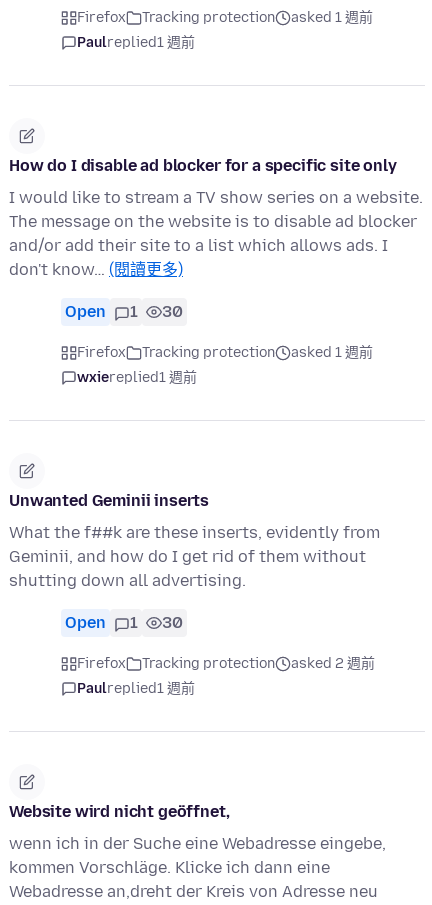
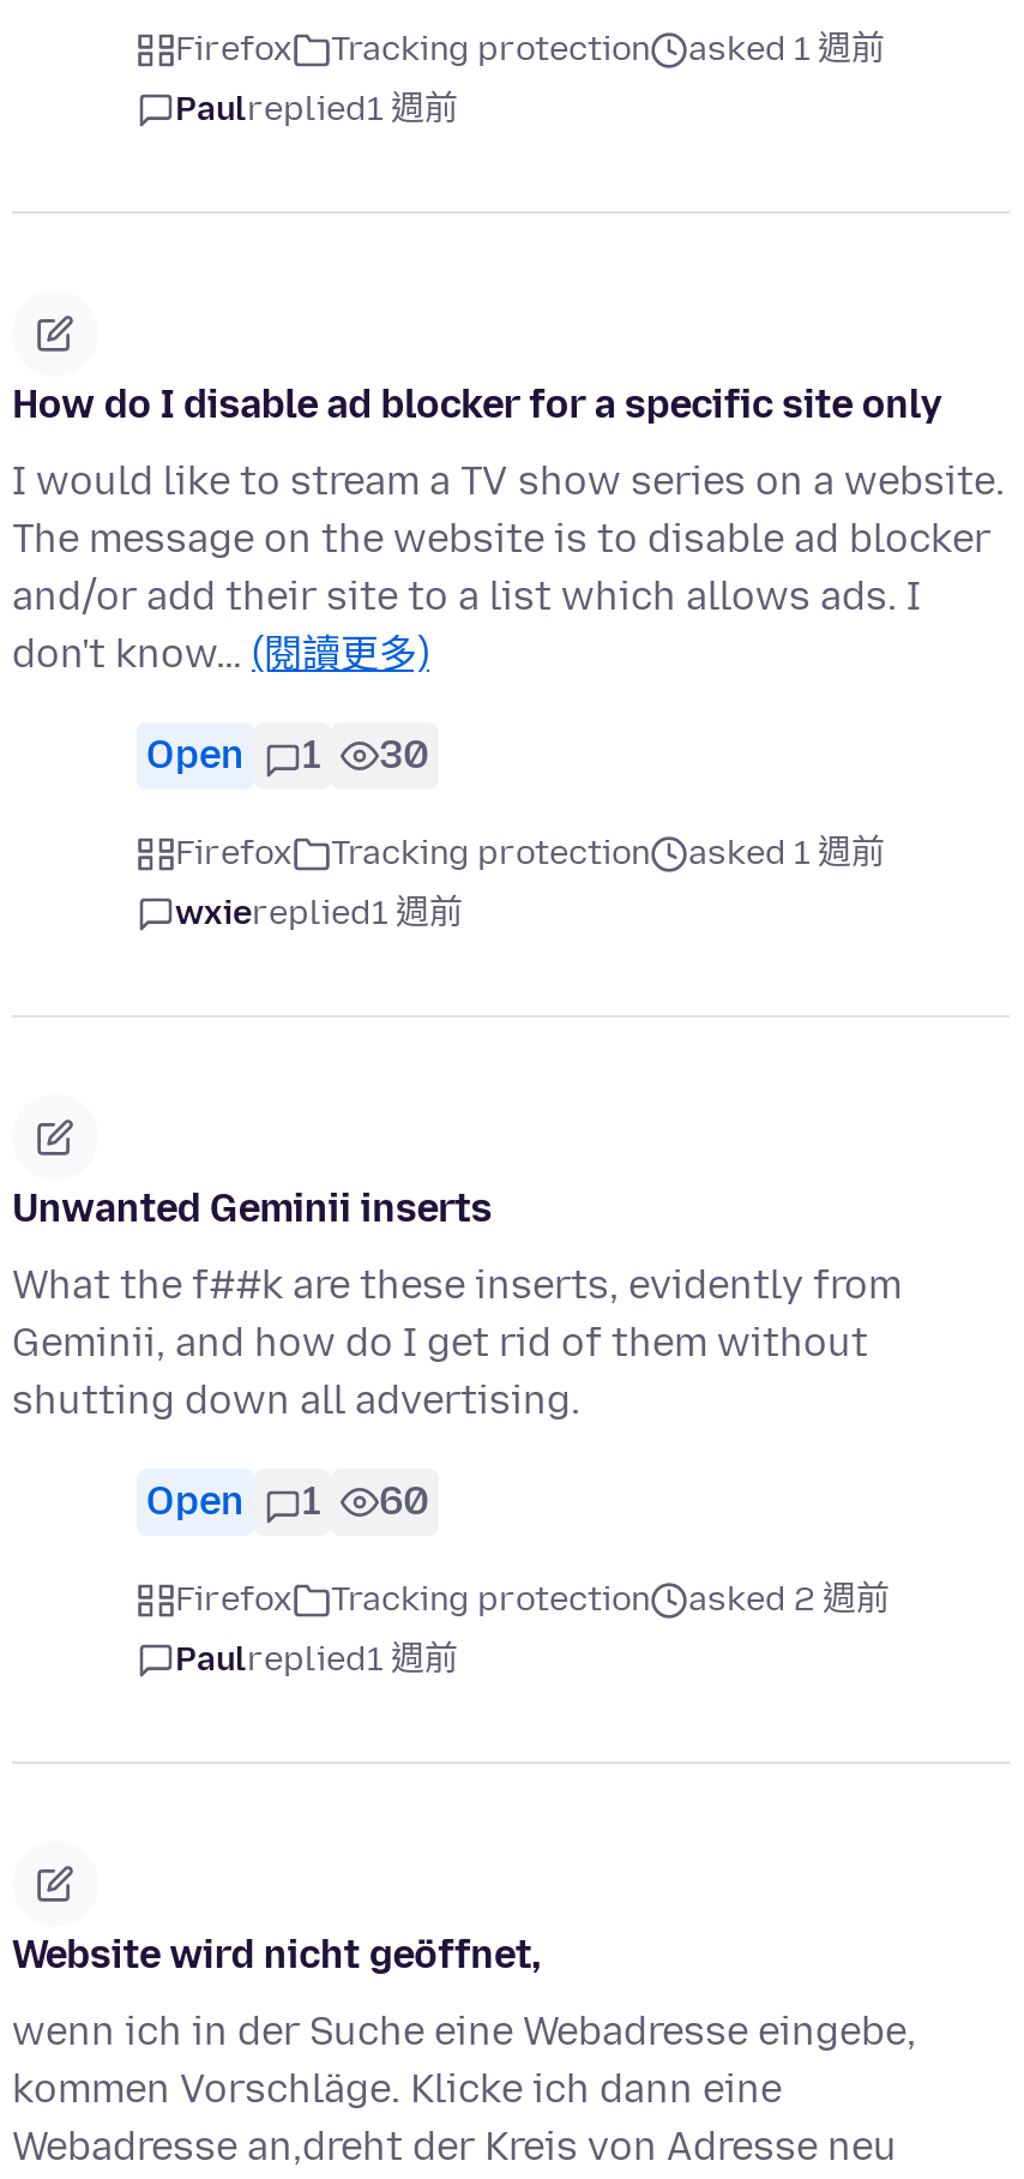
- Open 1 30
+ Open 1 60
